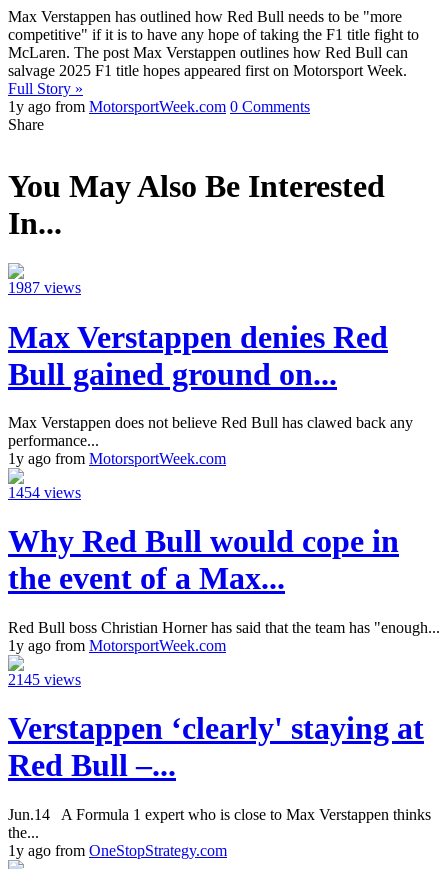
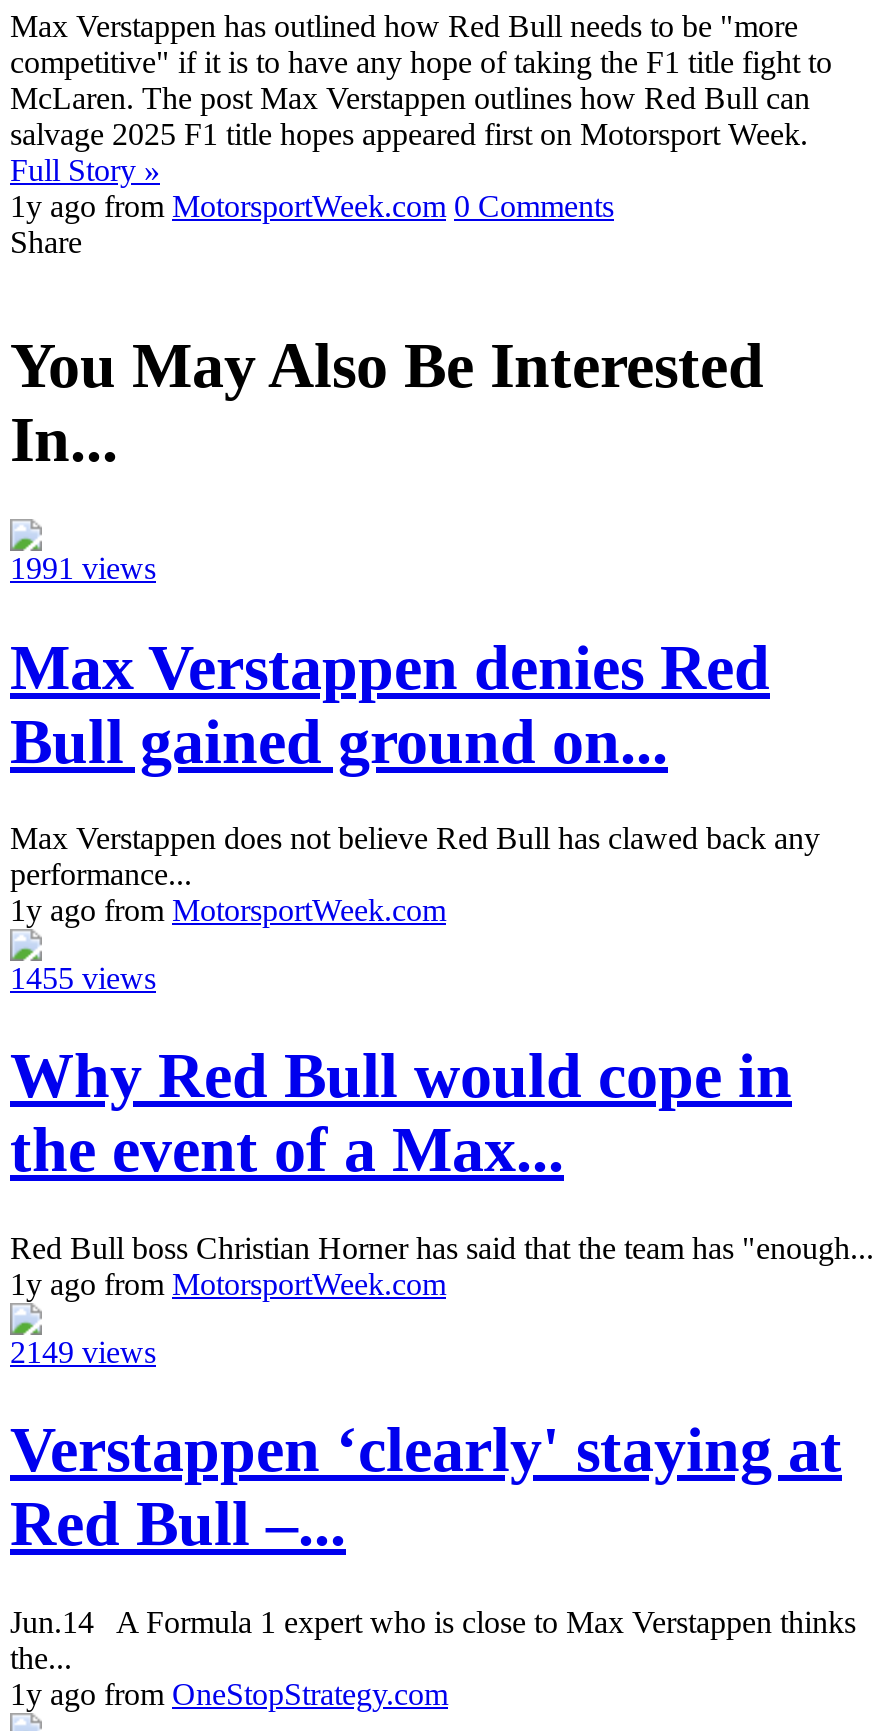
- 1987 views
+ 1991 views

- 1454 views
+ 1455 views

- 2145 views
+ 2149 views
